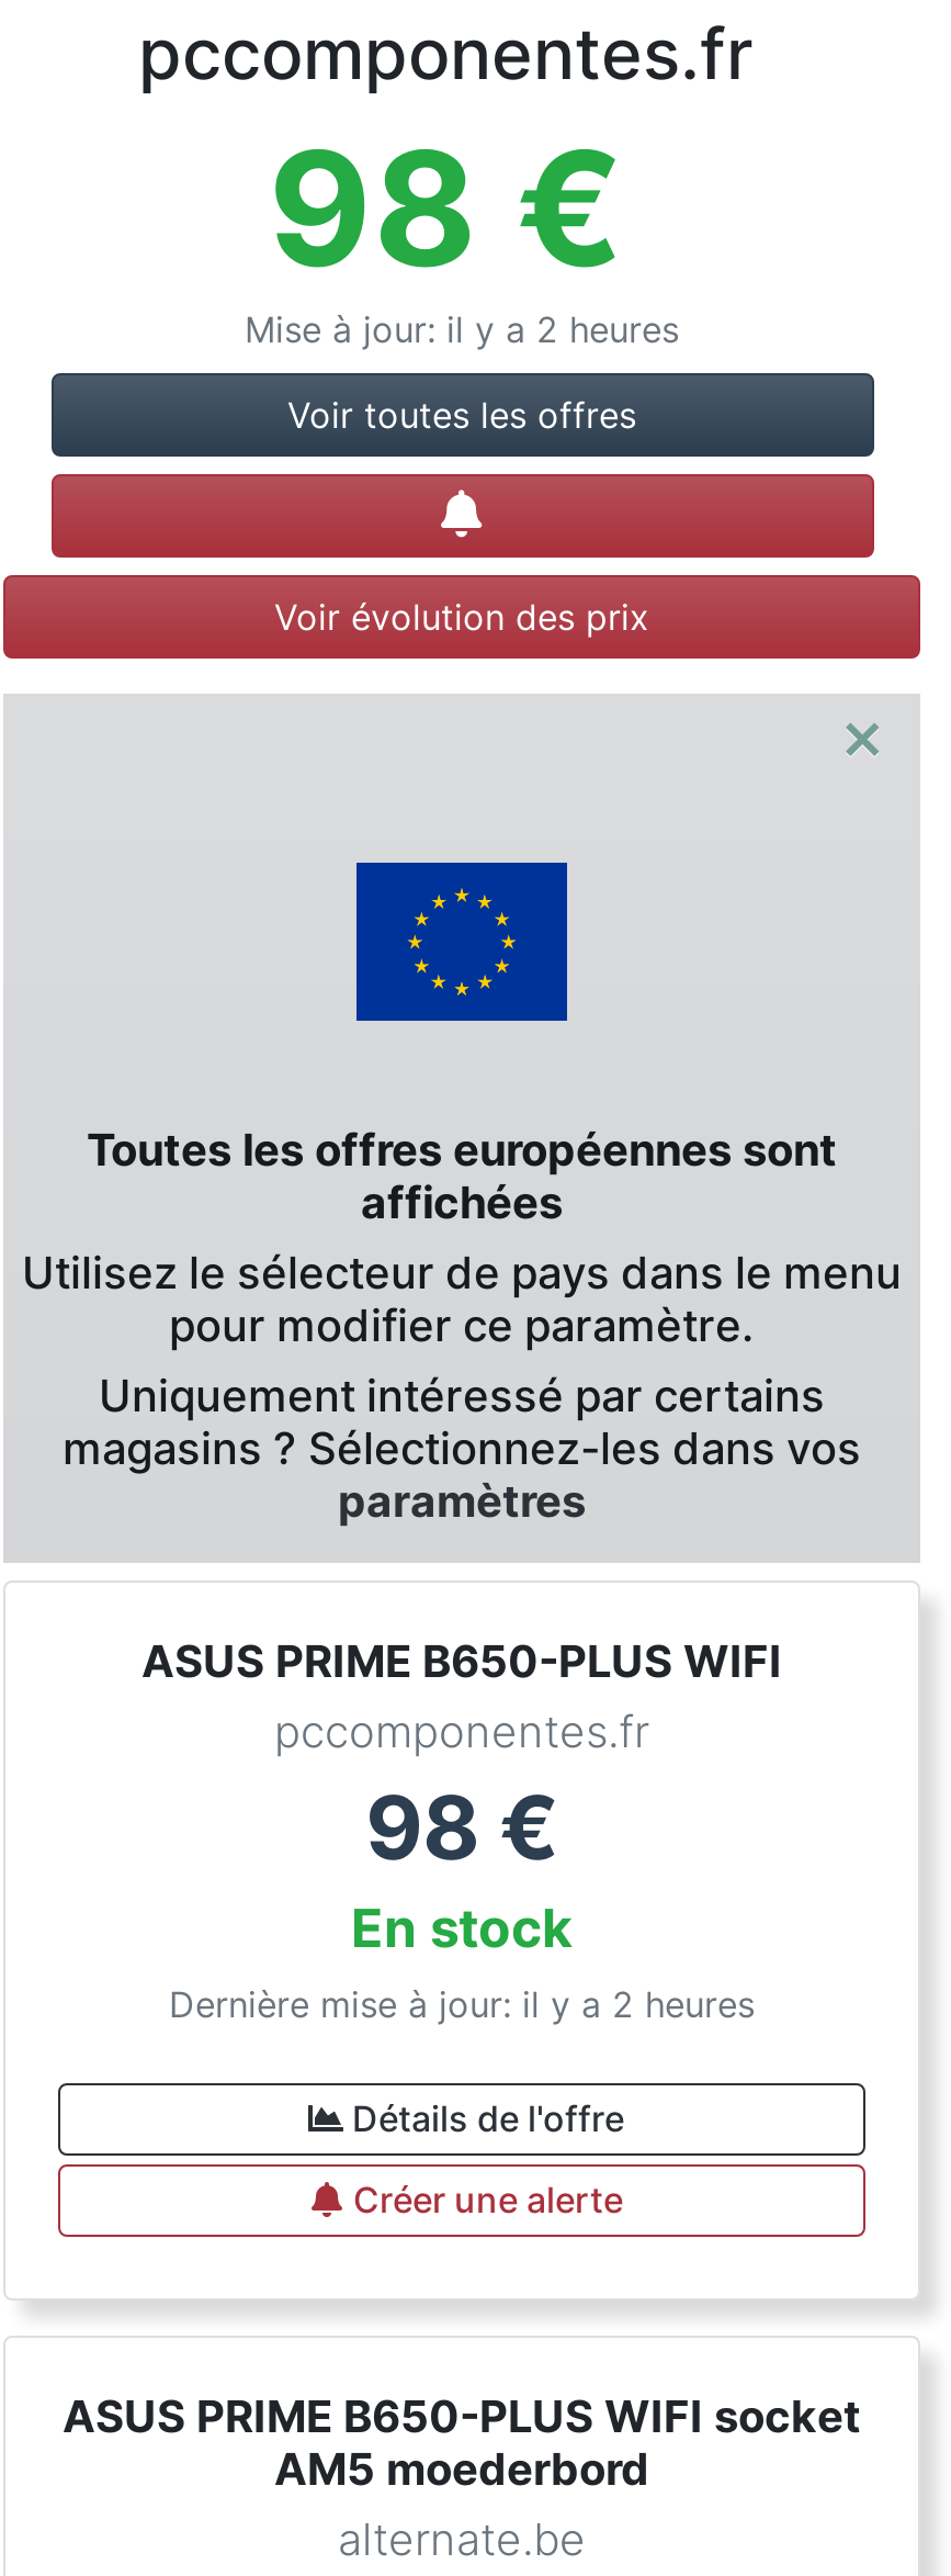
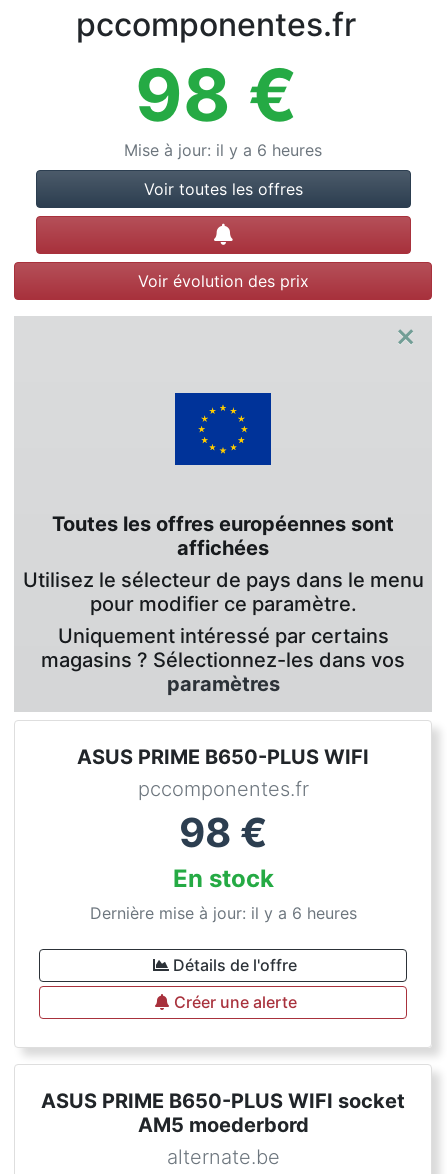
- Mise à jour: il y a 2 heures
+ Mise à jour: il y a 6 heures

- Dernière mise à jour: il y a 2 heures
+ Dernière mise à jour: il y a 6 heures
